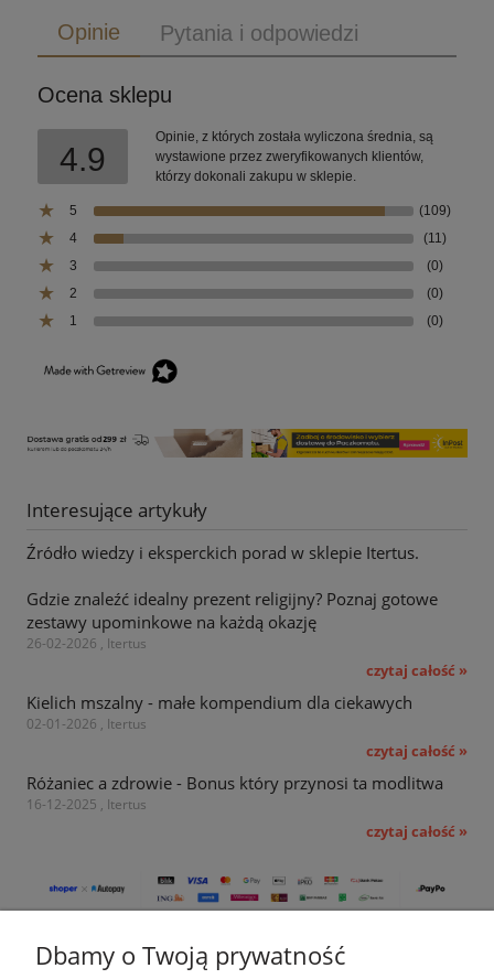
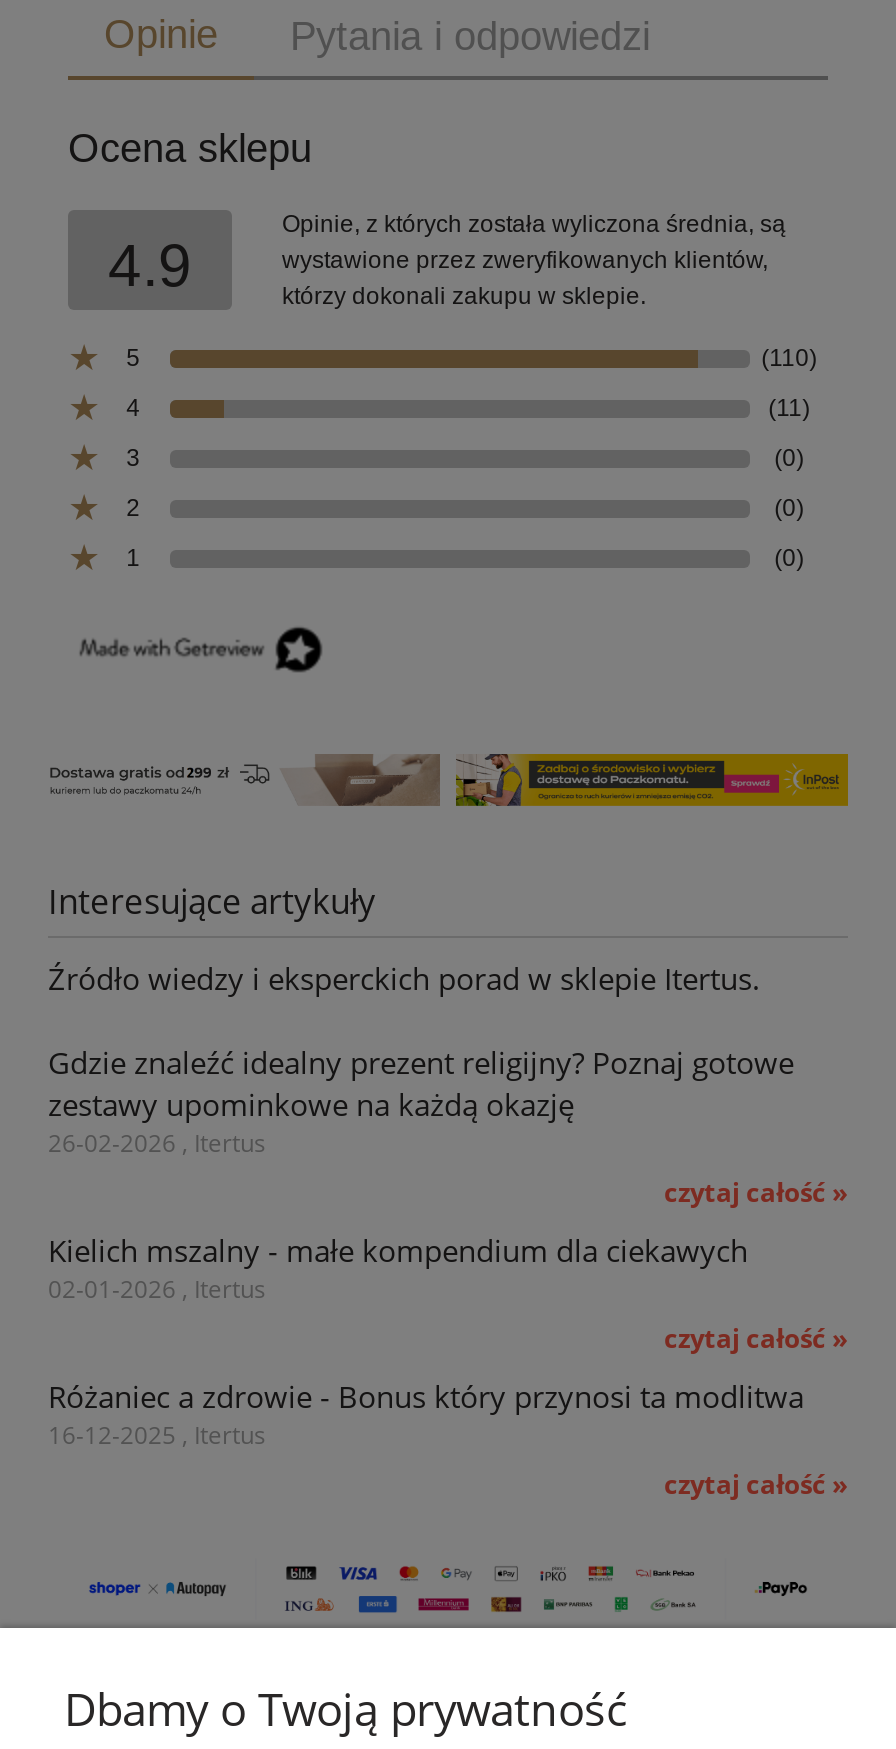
- (109)
+ (110)
